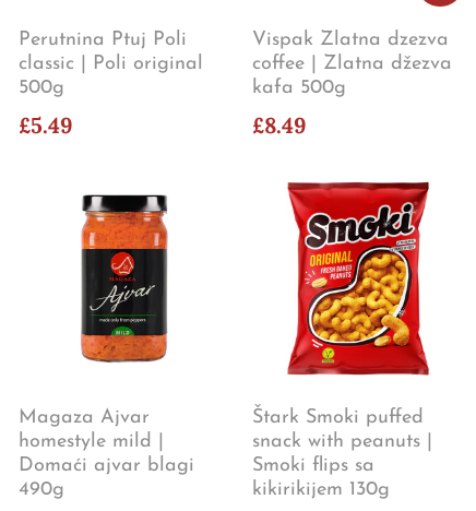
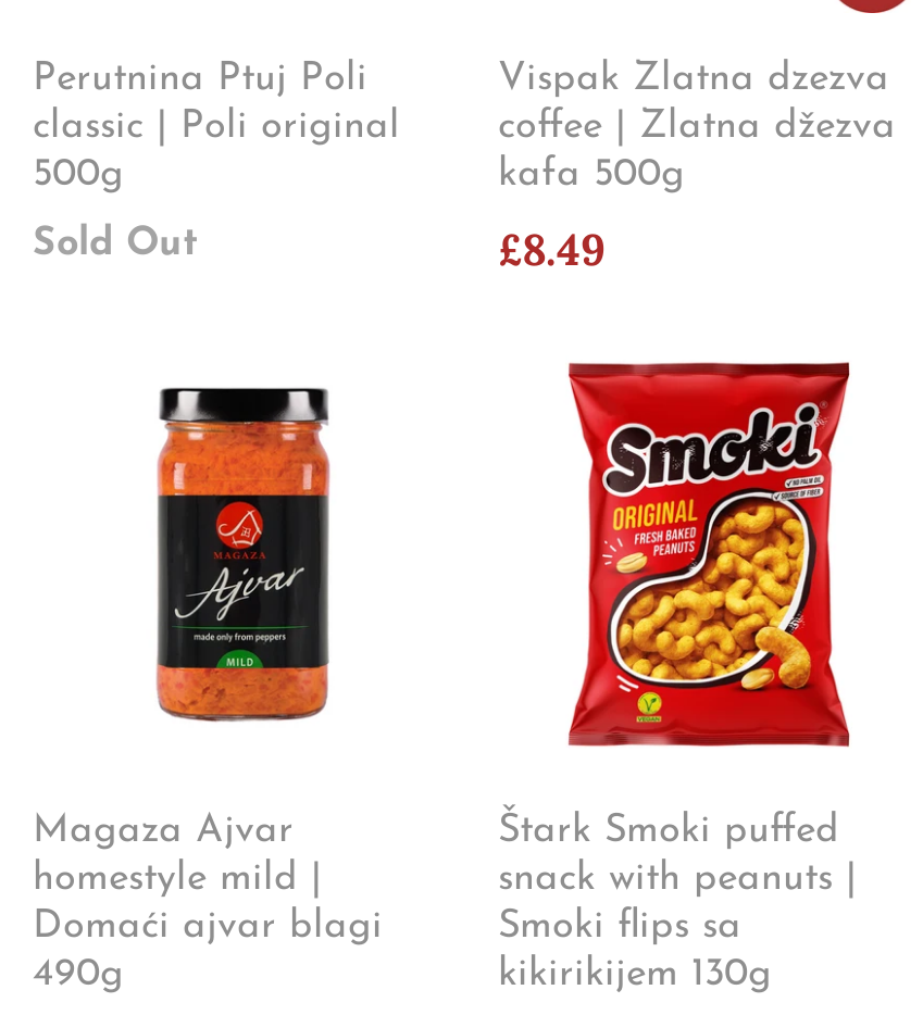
- £5.49
+ Sold Out
